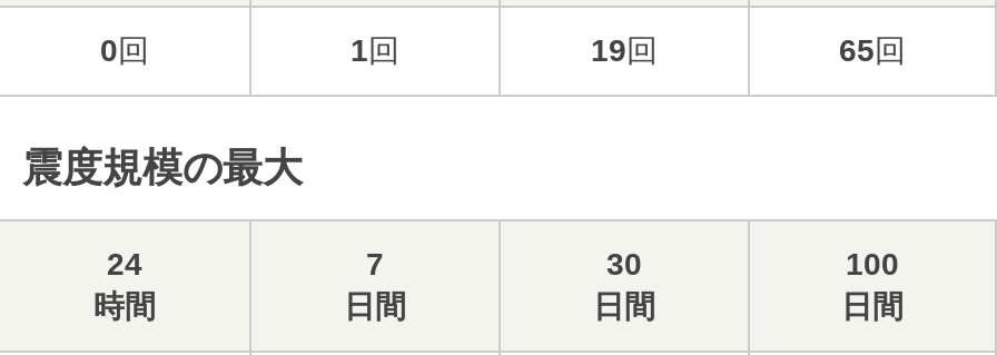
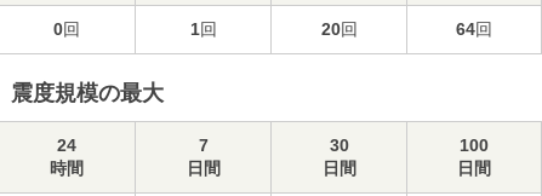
- 19回
+ 20回

- 65回
+ 64回
